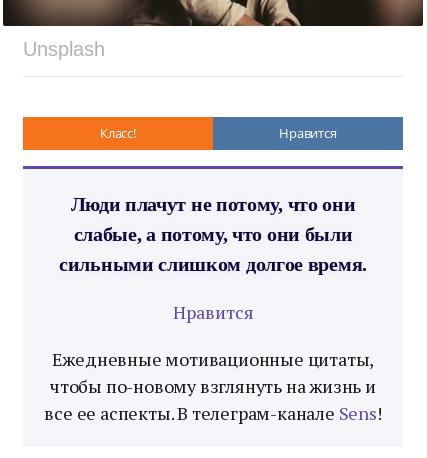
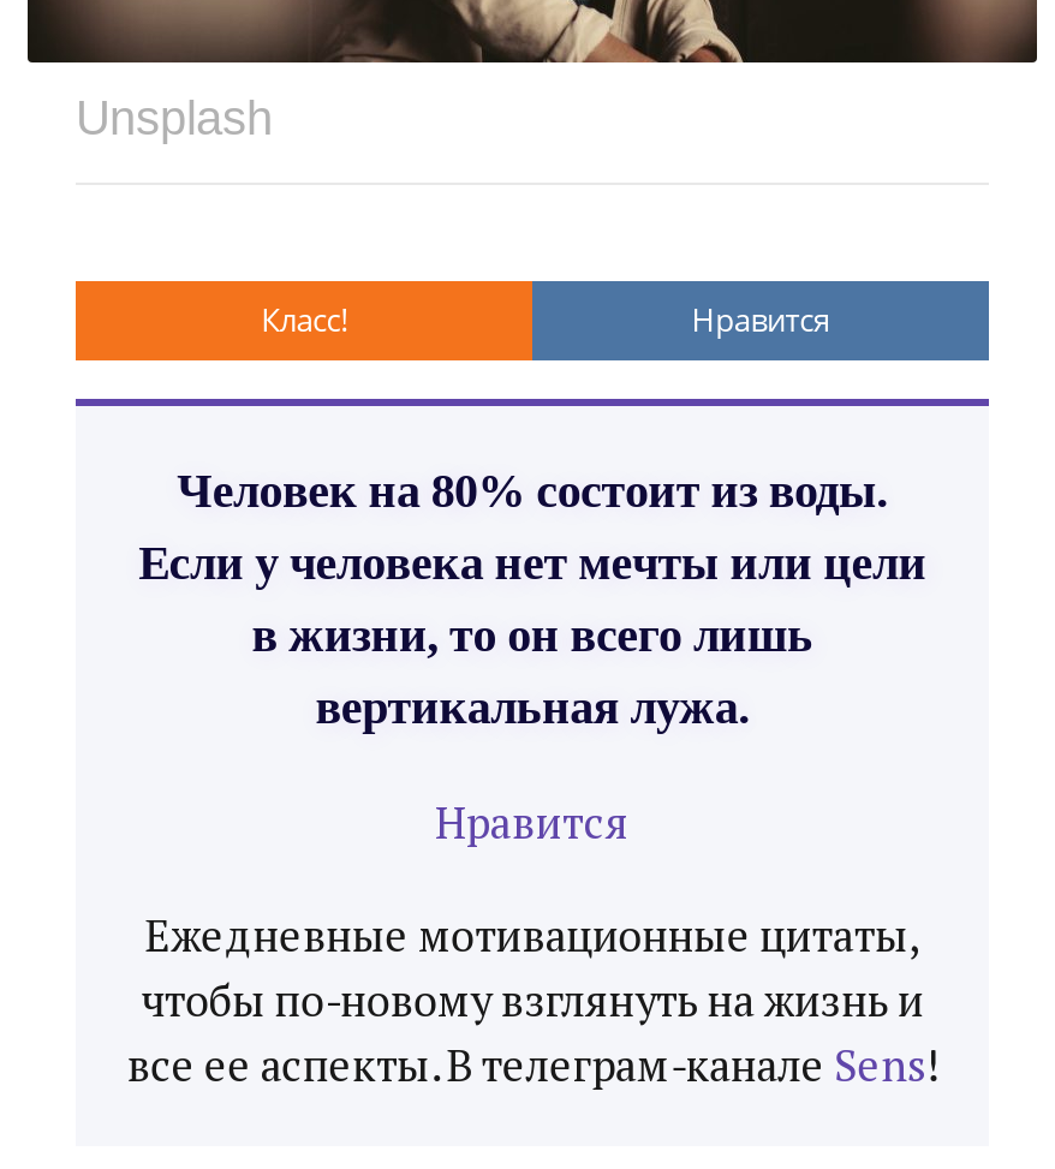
- Люди плачут не потому, что они
- слабые, а потому, что они были
- сильными слишком долгое время.
+ Человек на 80% состоит из воды.
+ Если у человека нет мечты или цели
+ в жизни, то он всего лишь
+ вертикальная лужа.
